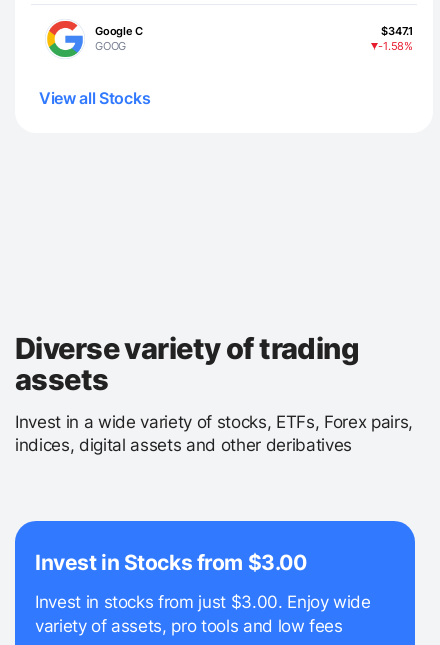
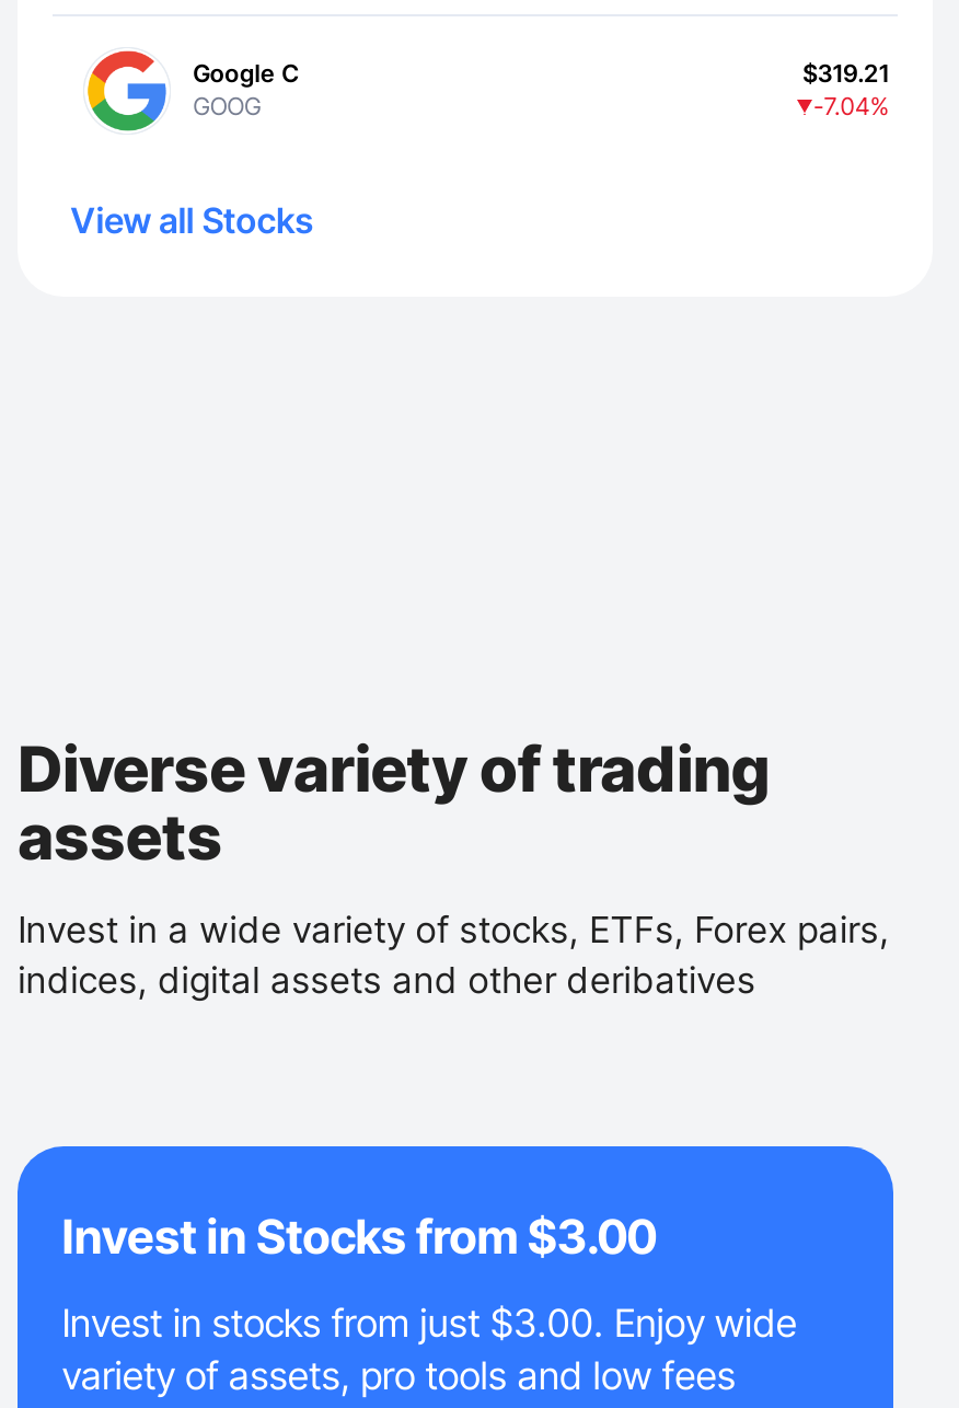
- $347.1
+ $319.21

- -1.58%
+ -7.04%
